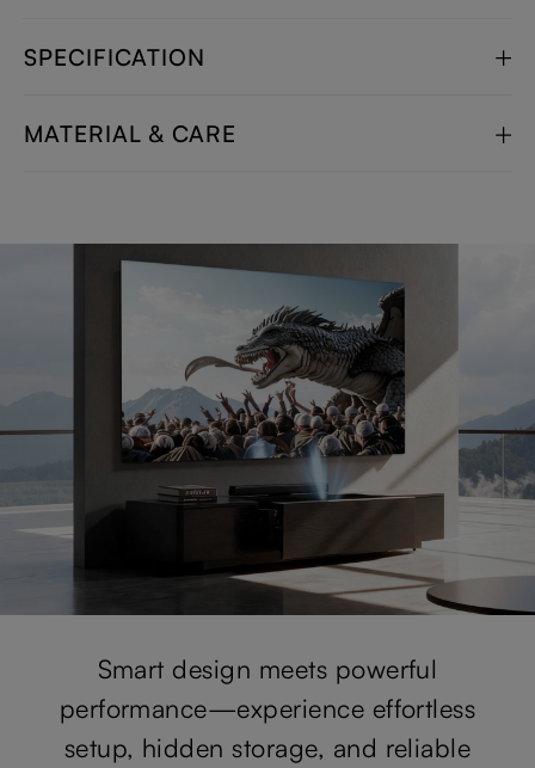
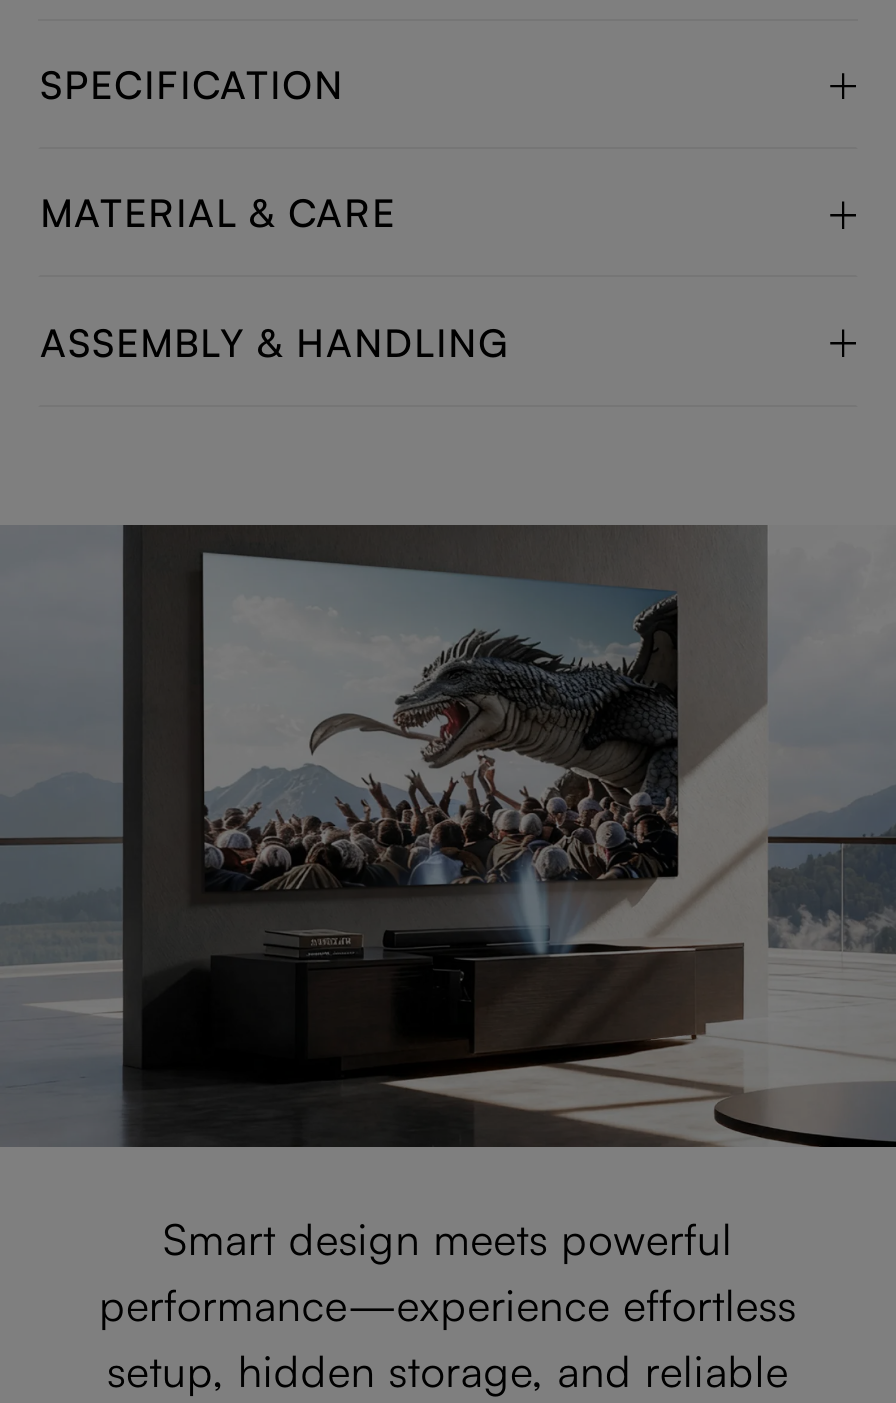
+ ASSEMBLY & HANDLING
